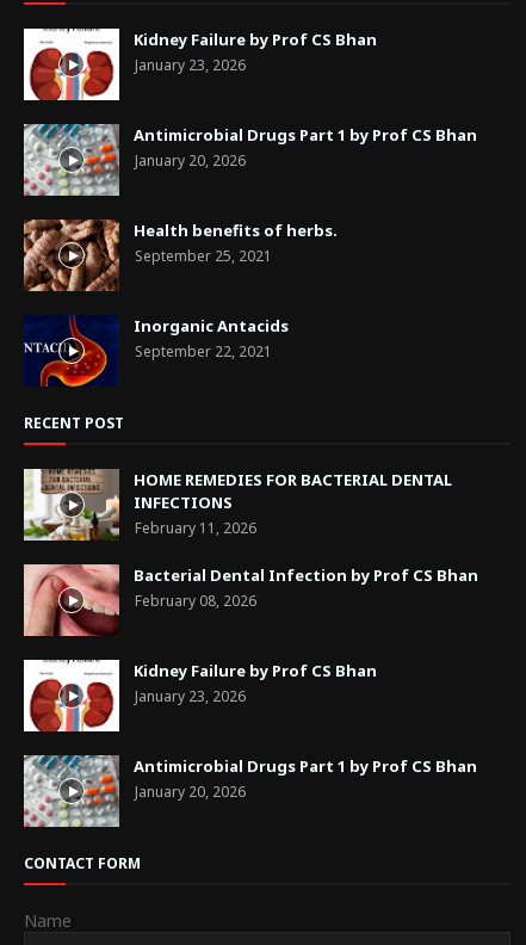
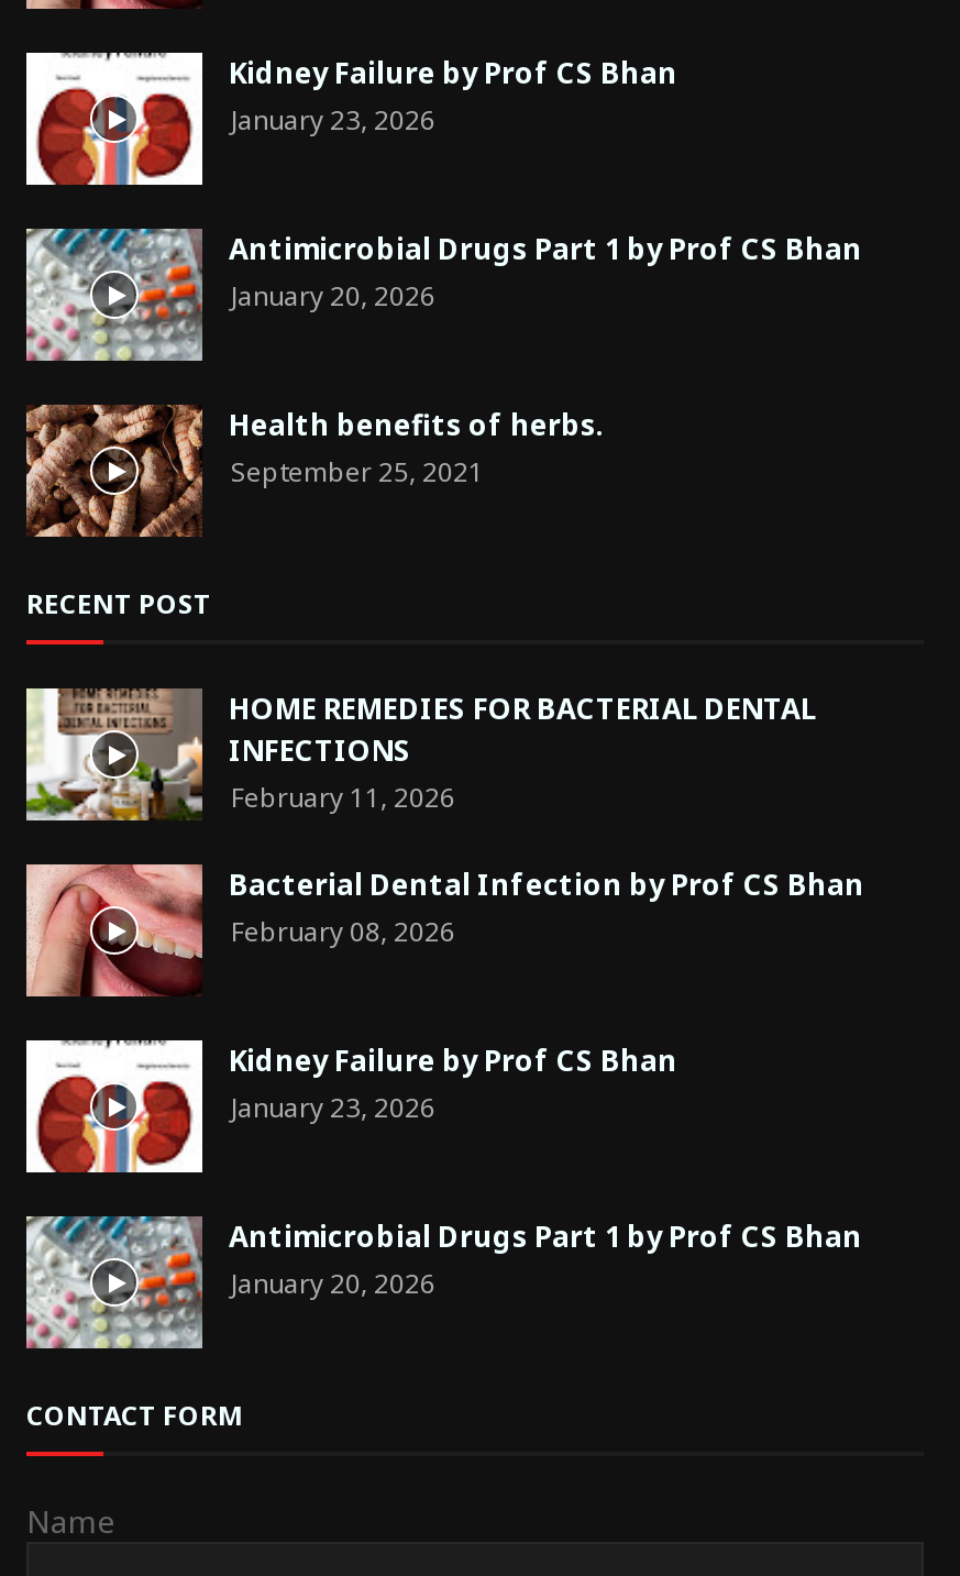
- [image]
- Inorganic Antacids
- September 22, 2021
